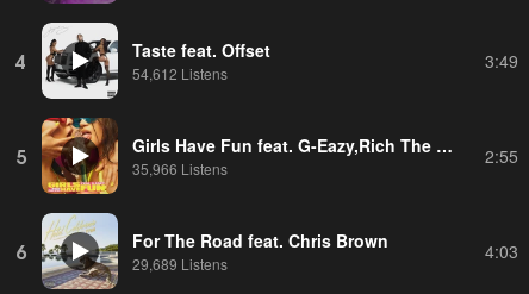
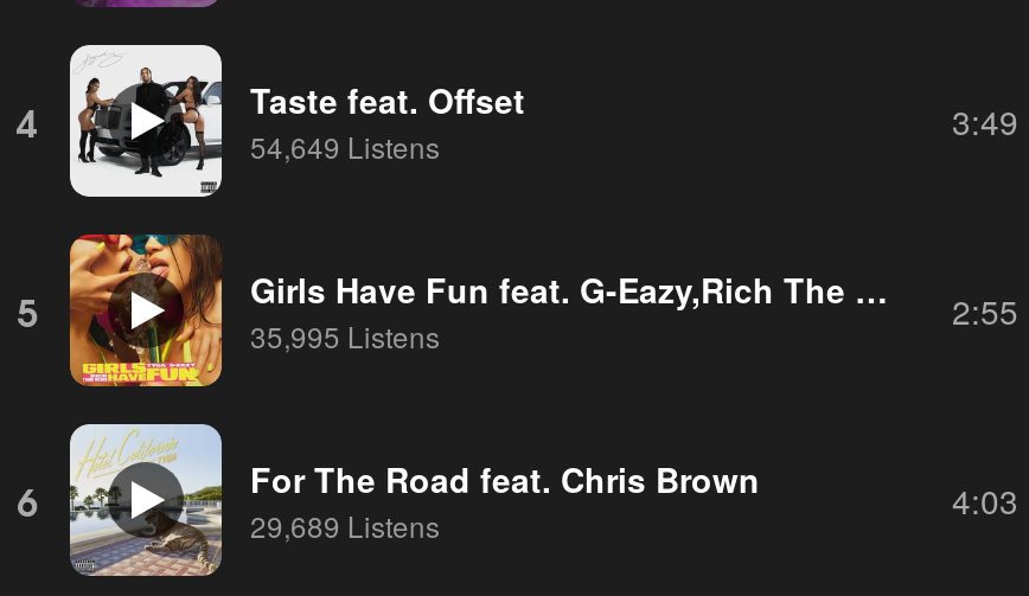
- 54,612 Listens
+ 54,649 Listens

- 35,966 Listens
+ 35,995 Listens
